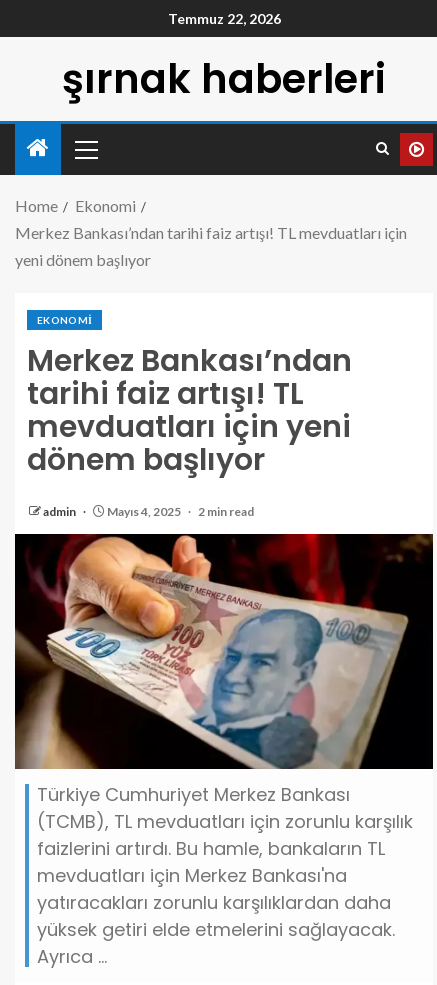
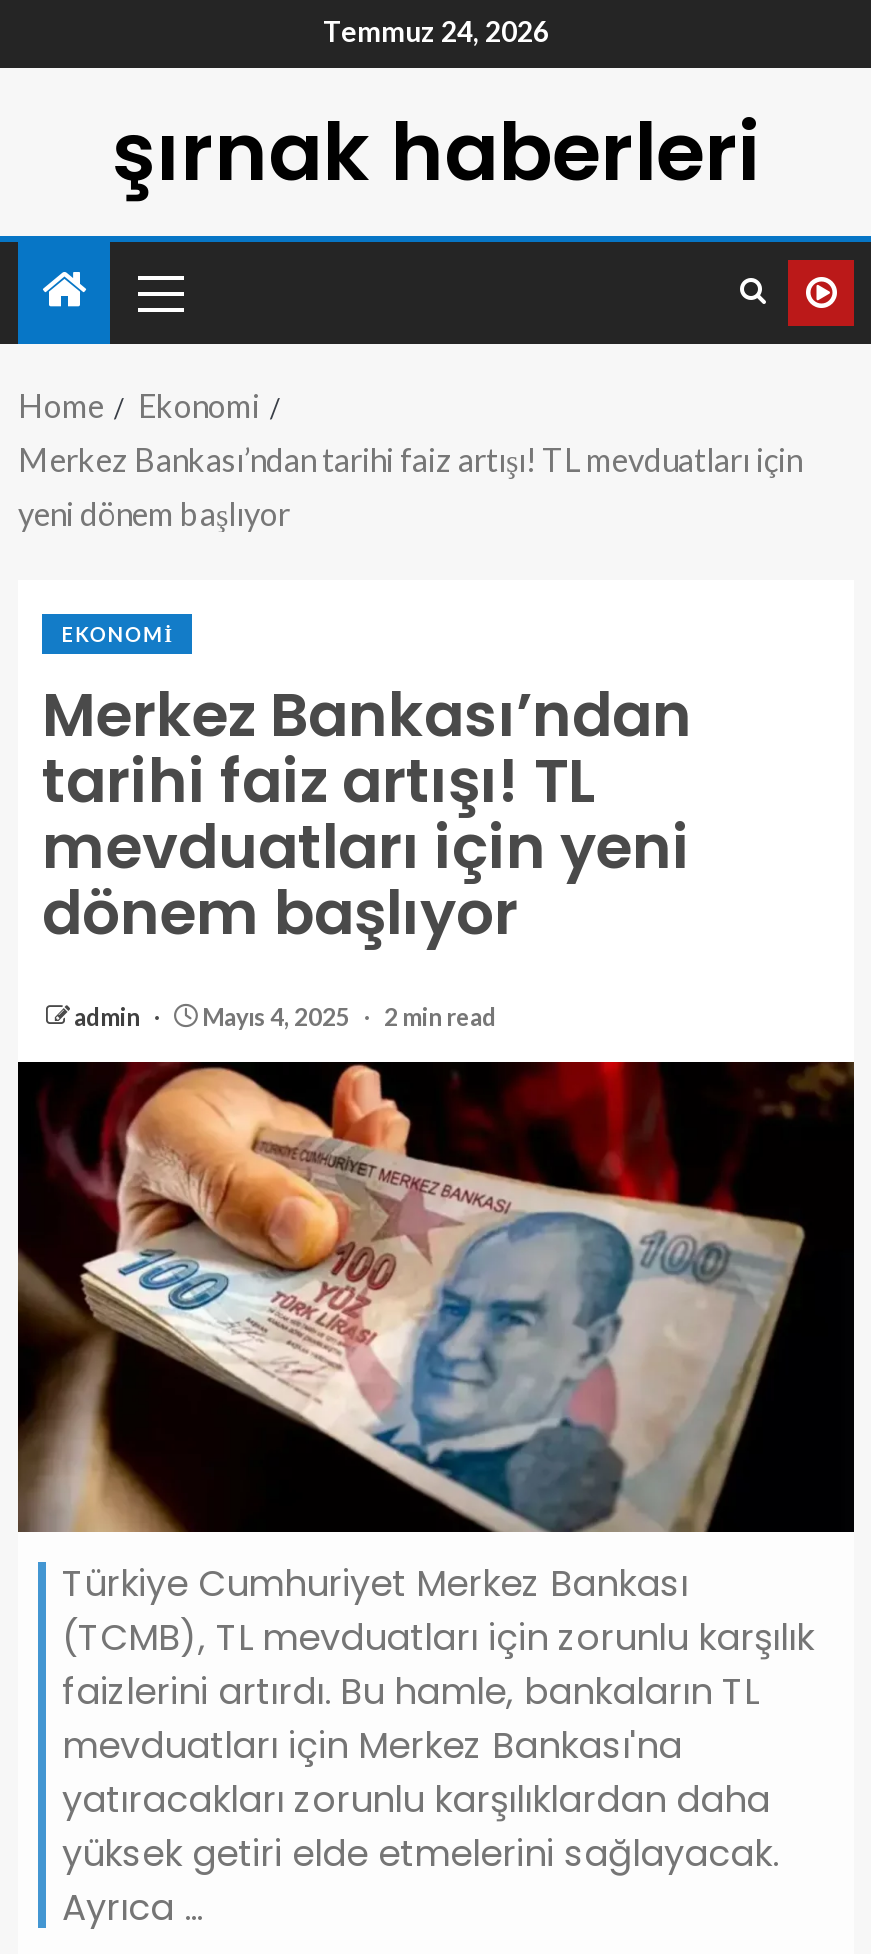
- Temmuz 22, 2026
+ Temmuz 24, 2026
